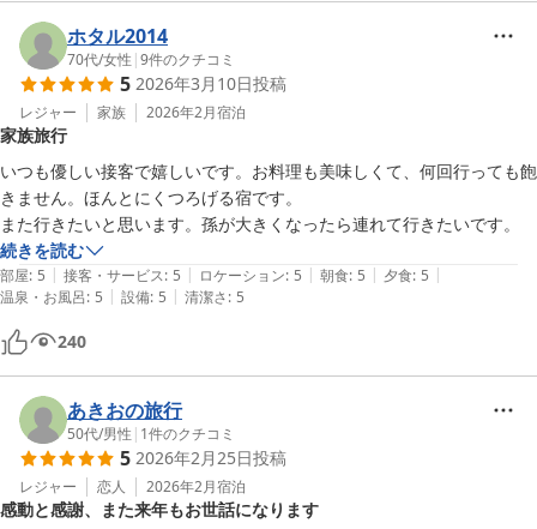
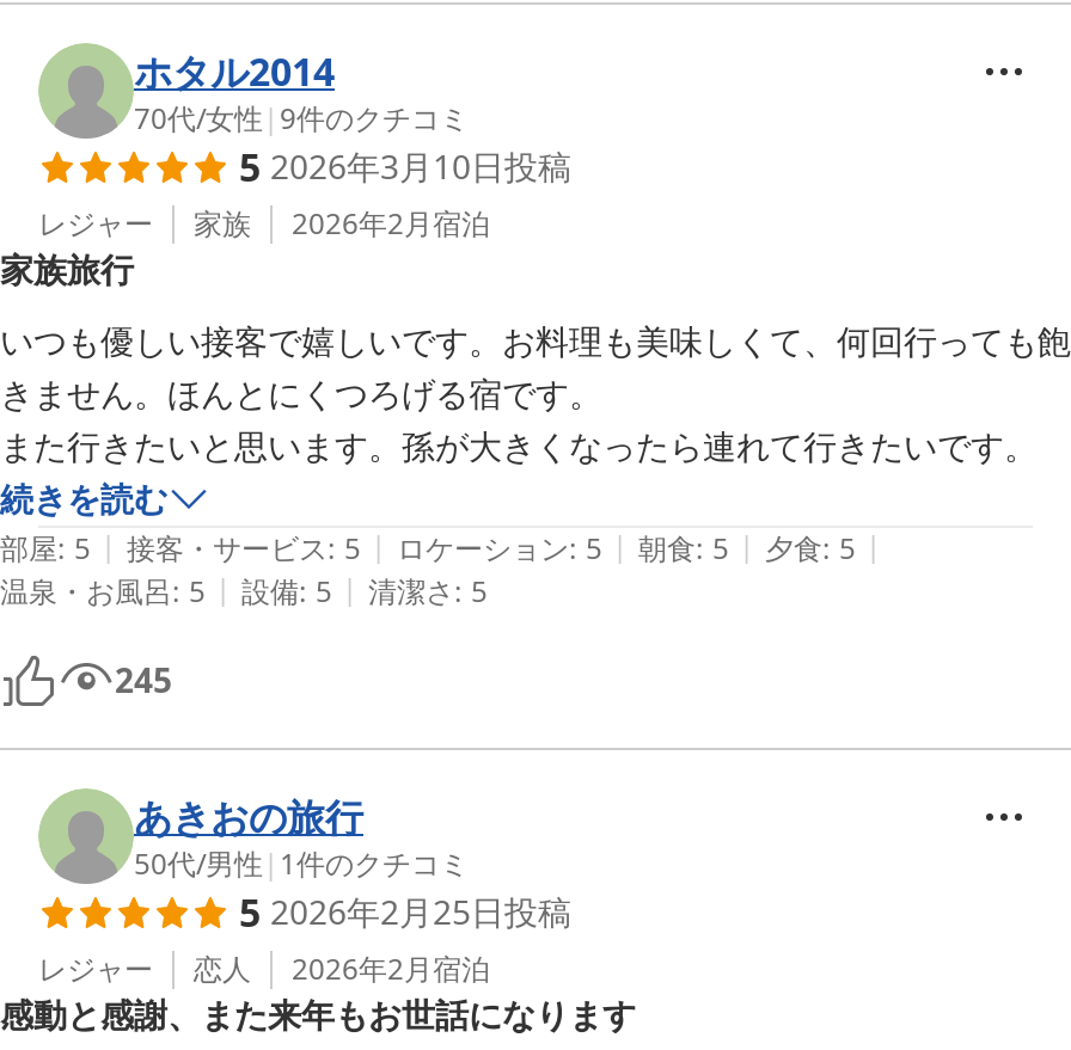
- 240
+ 245
